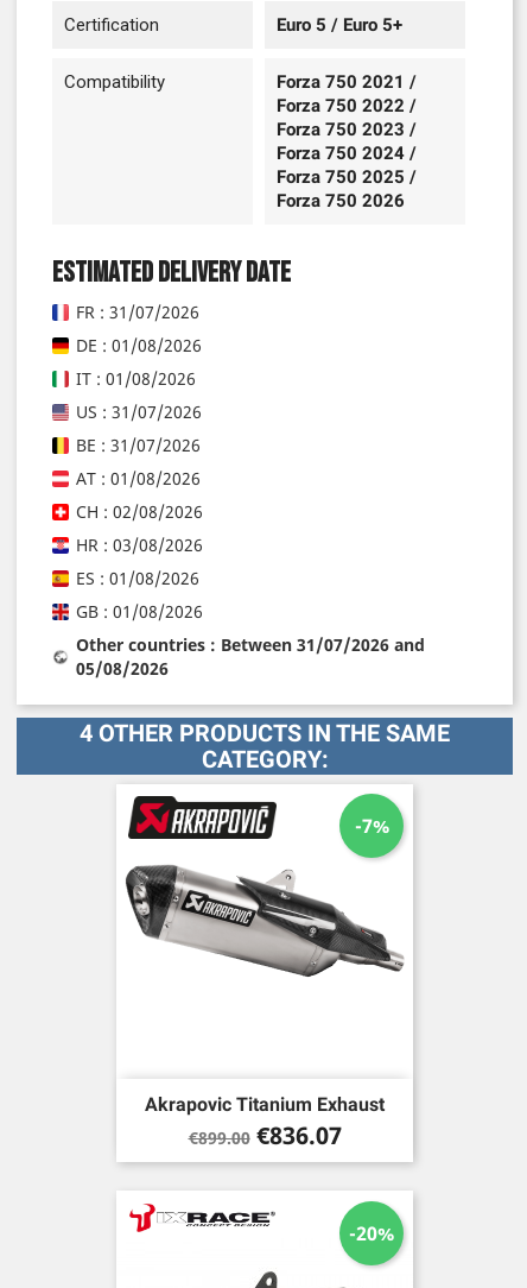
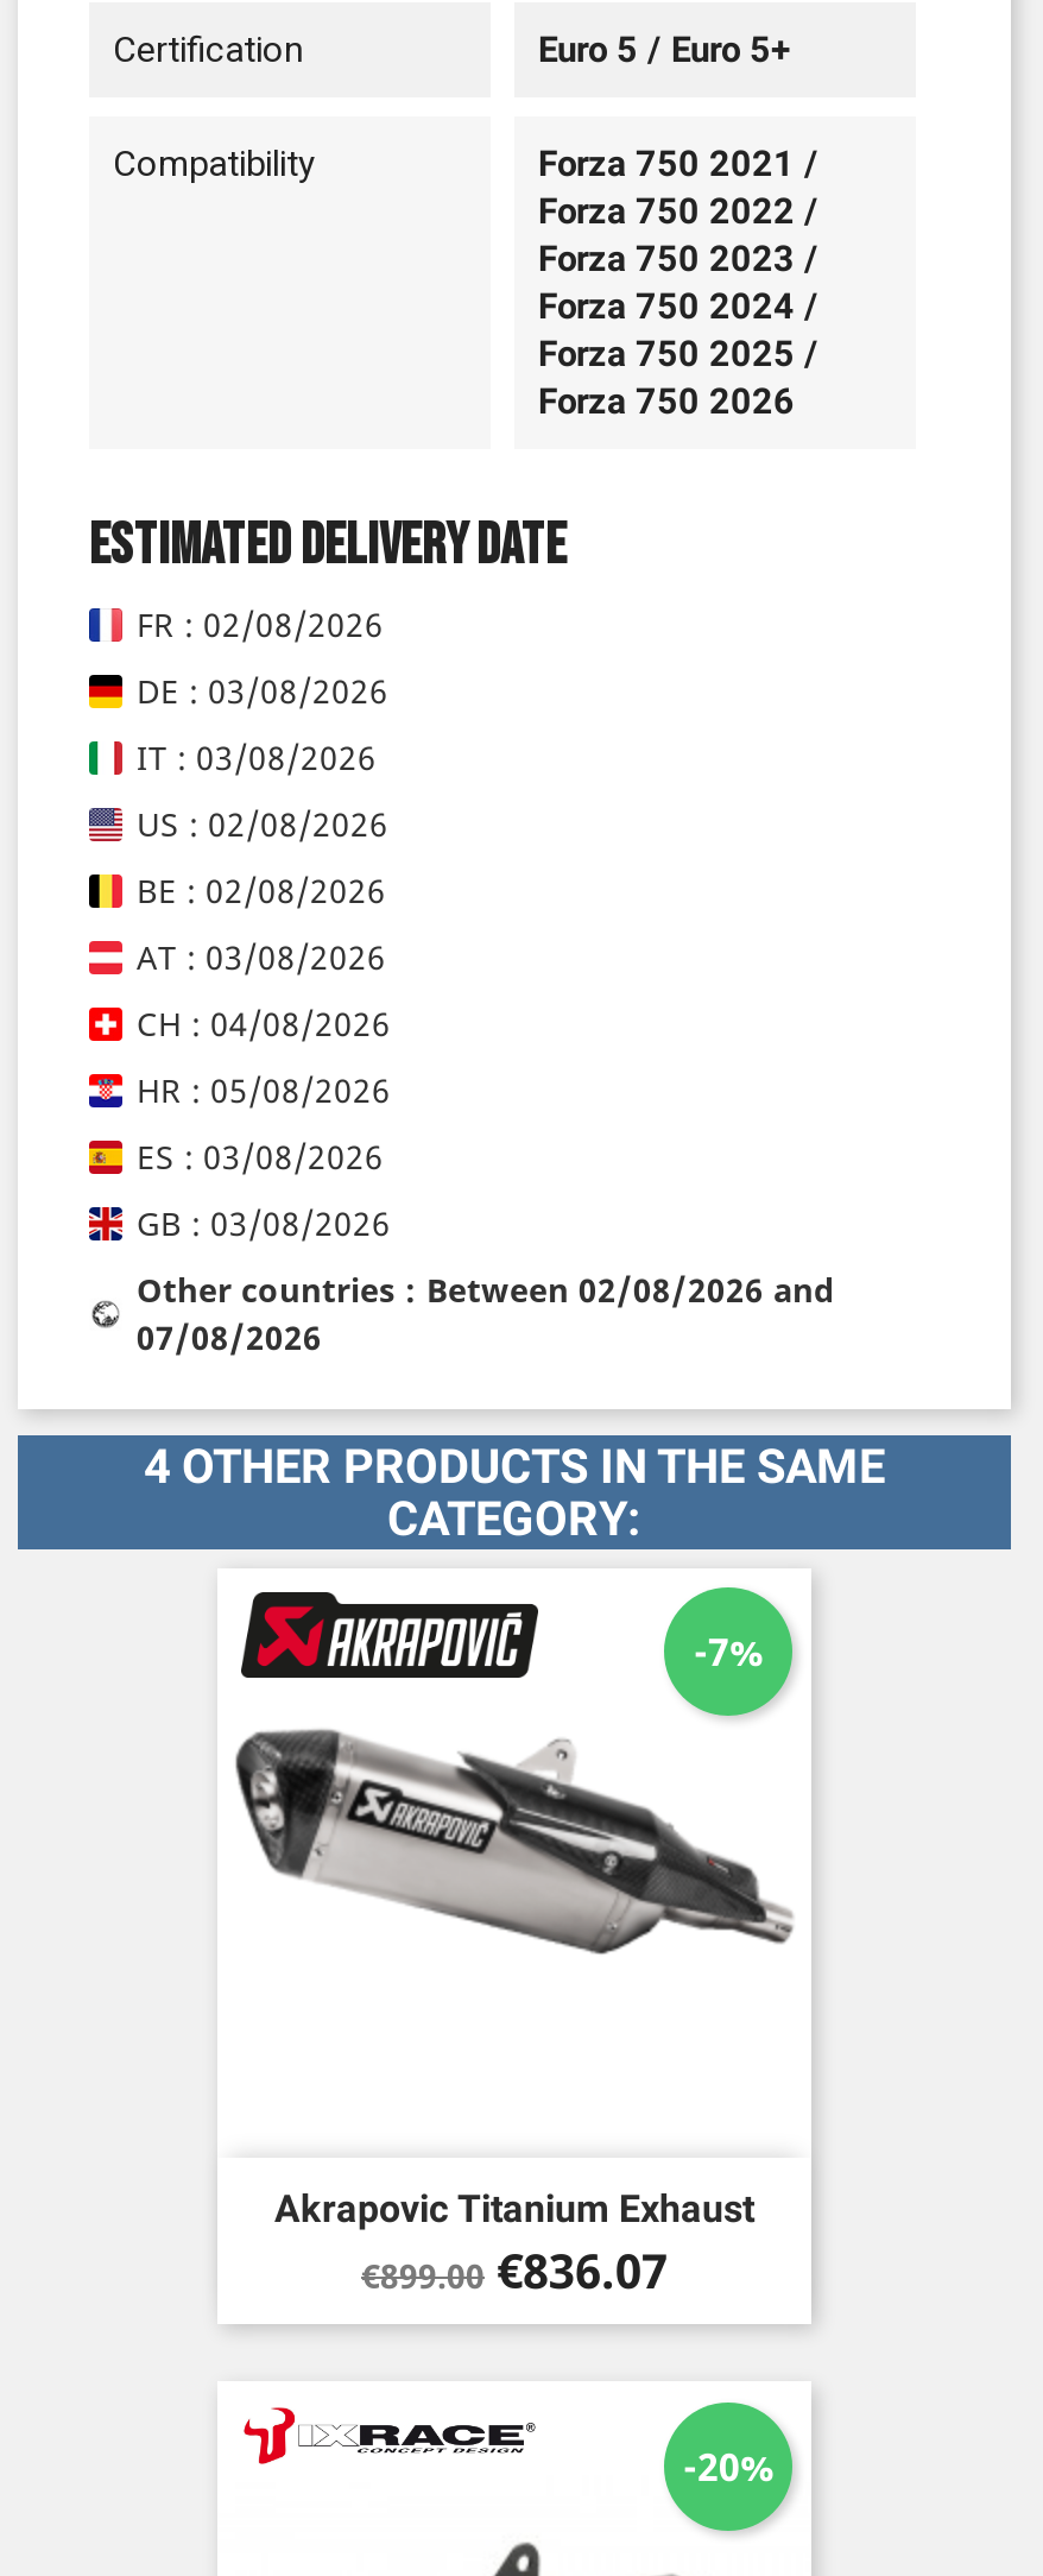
- FR : 31/07/2026
+ FR : 02/08/2026

- DE : 01/08/2026
+ DE : 03/08/2026

- IT : 01/08/2026
+ IT : 03/08/2026

- US : 31/07/2026
+ US : 02/08/2026

- BE : 31/07/2026
+ BE : 02/08/2026

- AT : 01/08/2026
+ AT : 03/08/2026

- CH : 02/08/2026
+ CH : 04/08/2026

- HR : 03/08/2026
+ HR : 05/08/2026

- ES : 01/08/2026
+ ES : 03/08/2026

- GB : 01/08/2026
+ GB : 03/08/2026

- Other countries : Between 31/07/2026 and
+ Other countries : Between 02/08/2026 and

- 05/08/2026
+ 07/08/2026
